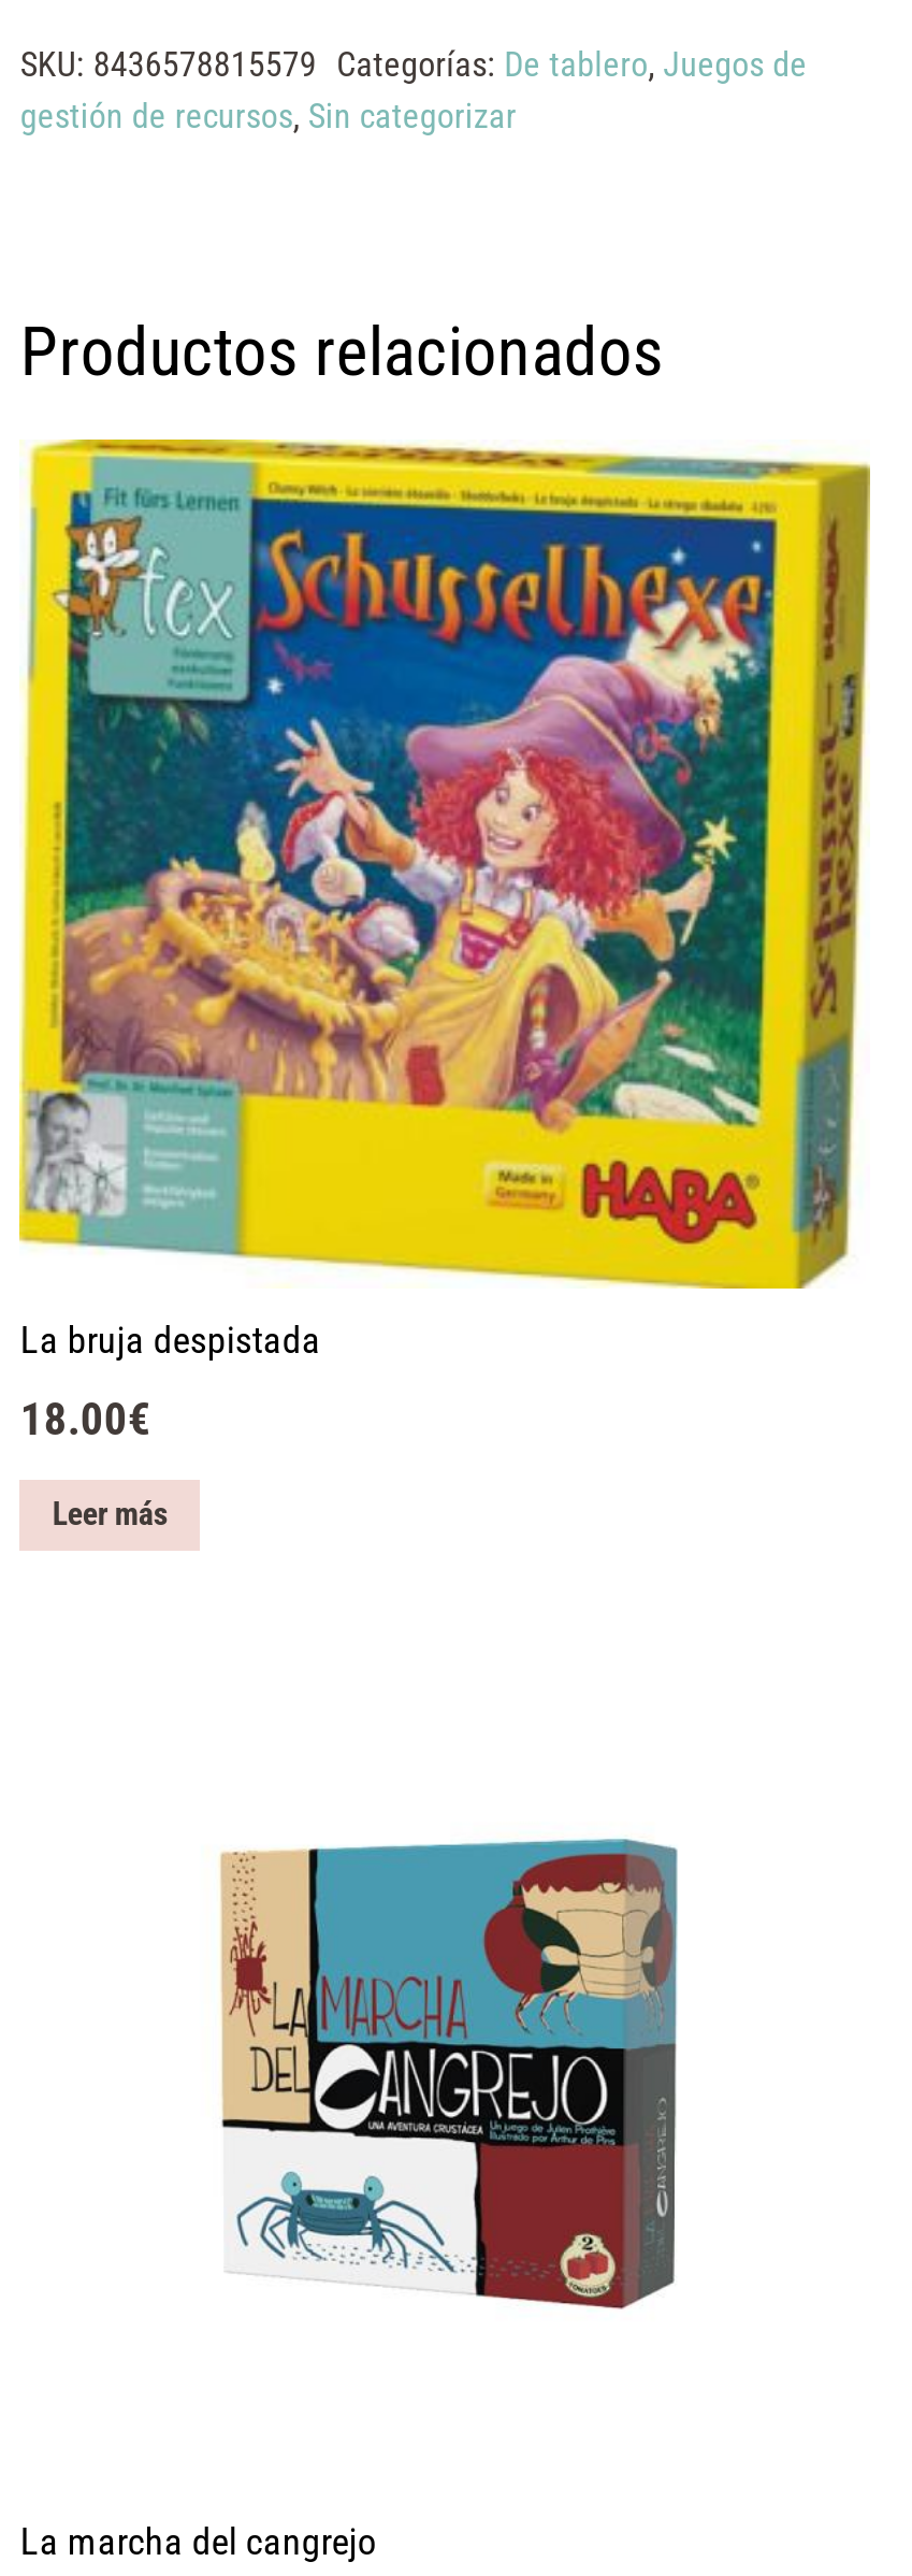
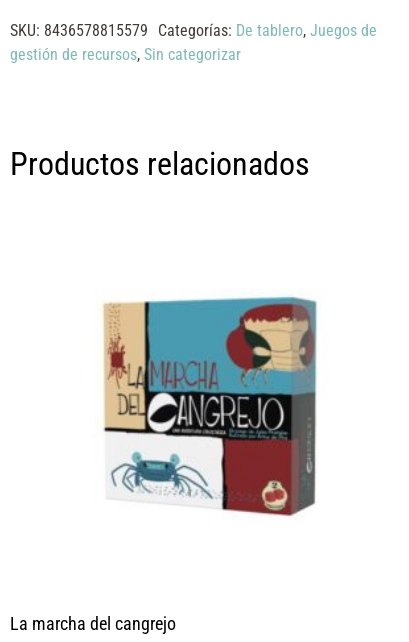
- [image]
- La bruja despistada
- 18.00€
- Leer más
